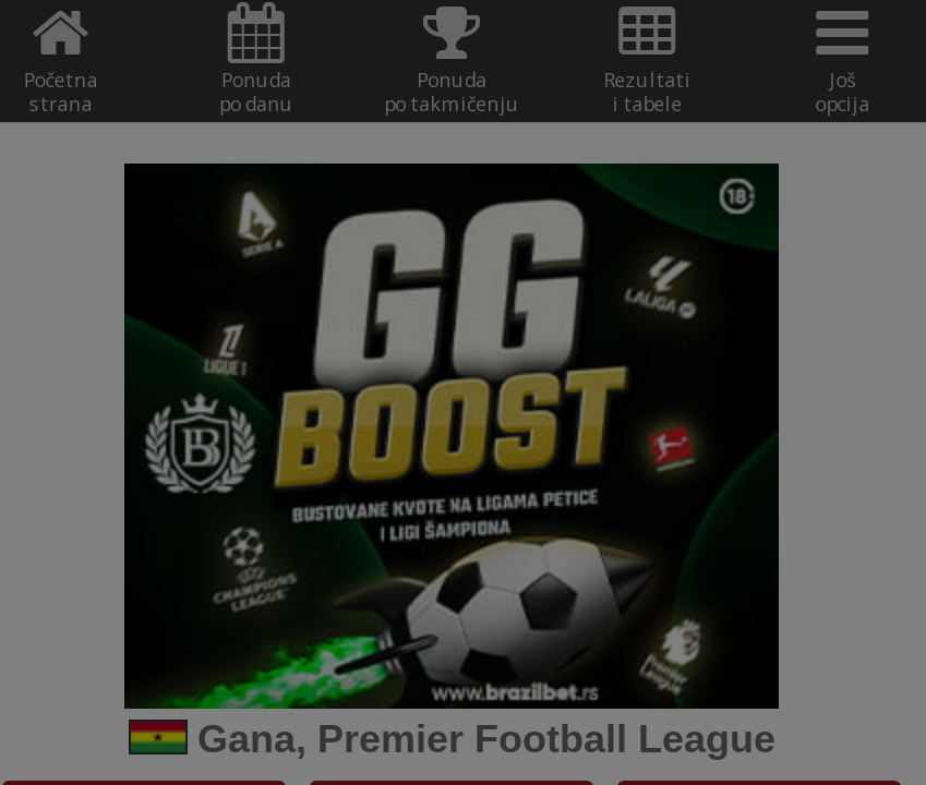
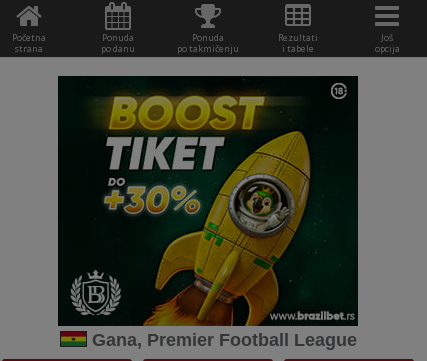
- [image]
+ [image]
